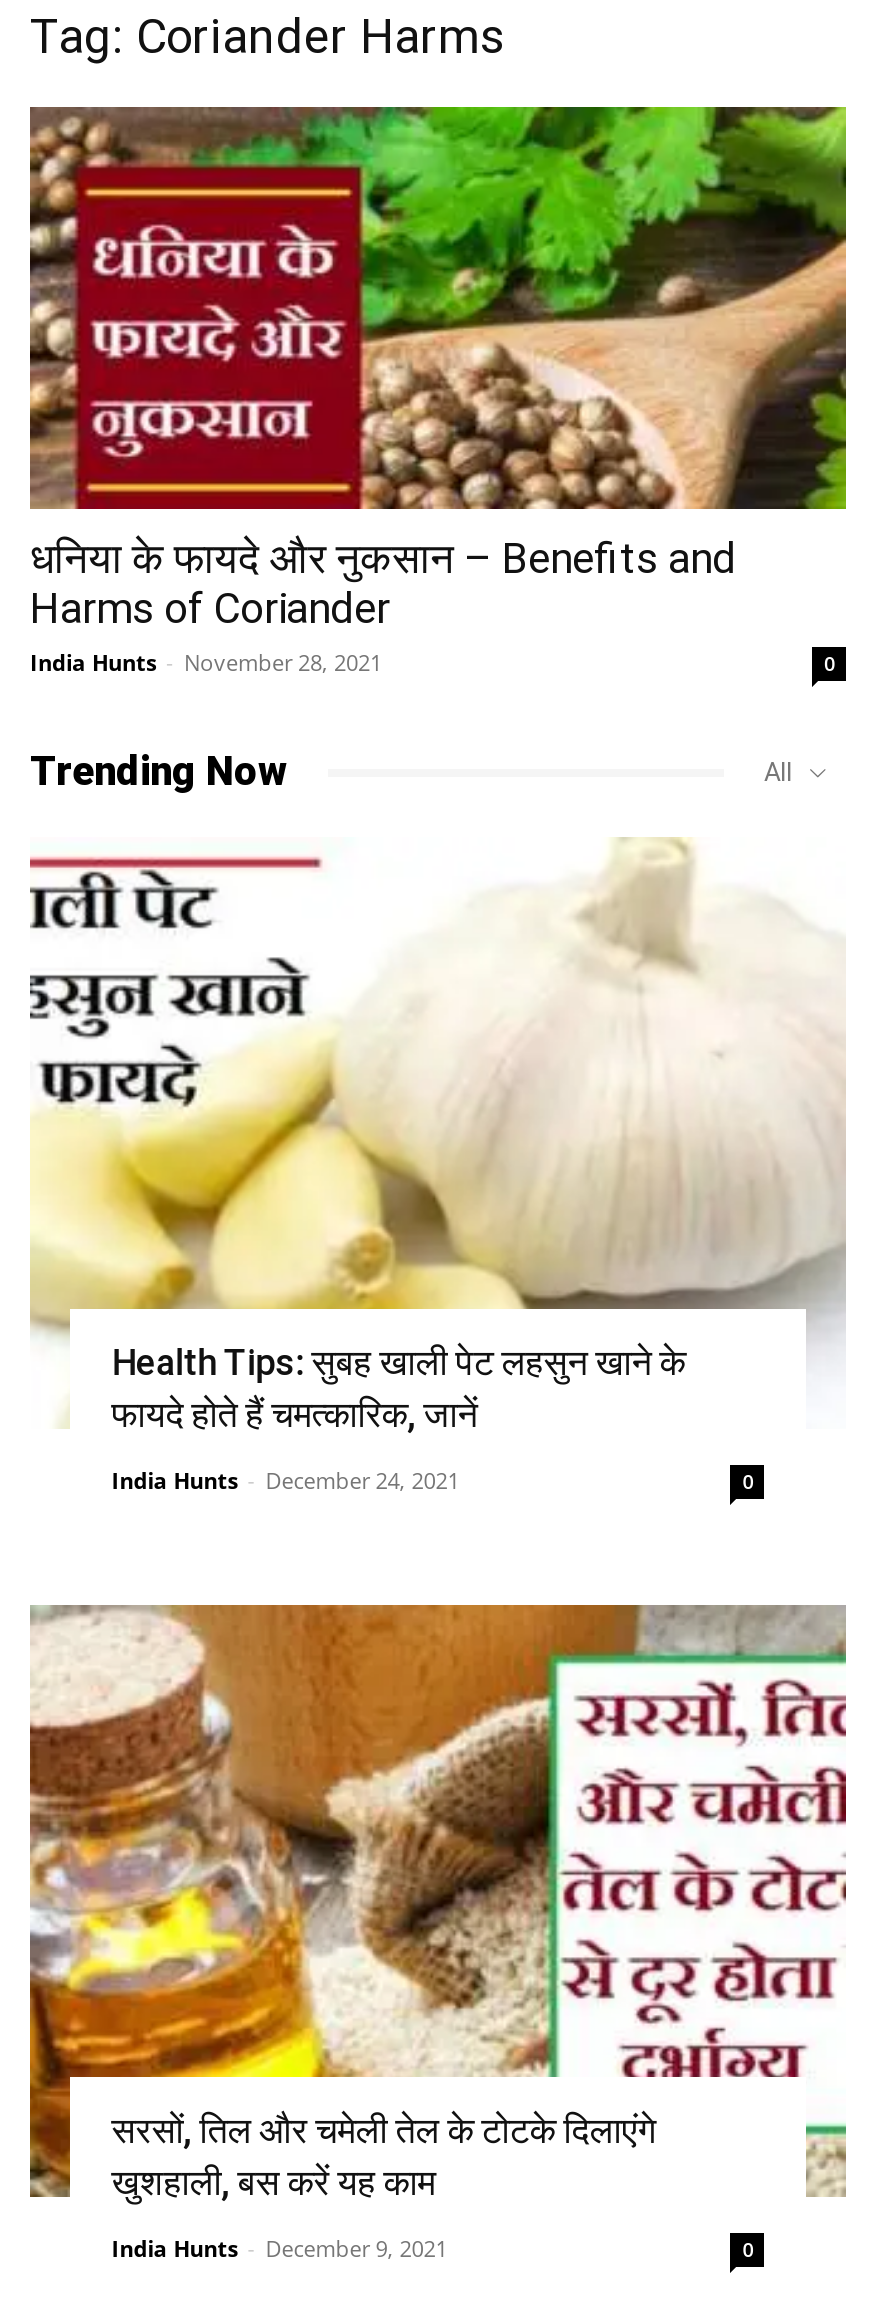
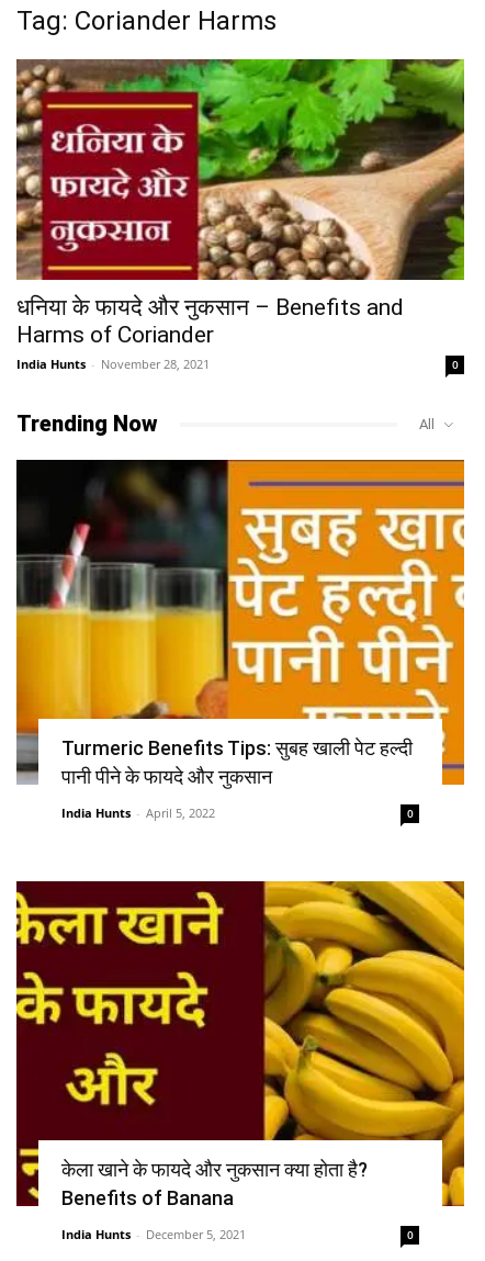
- [image]
- Health Tips: सुबह खाली पेट लहसुन खाने के
- फायदे होते हैं चमत्कारिक, जानें
+ [image]
+ Turmeric Benefits Tips: सुबह खाली पेट हल्दी
+ पानी पीने के फायदे और नुकसान

- India Hunts - December 24, 2021
+ India Hunts - April 5, 2022

- [image]
- सरसों, तिल और चमेली तेल के टोटके दिलाएंगे
- खुशहाली, बस करें यह काम
+ [image]
+ केला खाने के फायदे और नुकसान क्या होता है?
+ Benefits of Banana

- India Hunts - December 9, 2021
+ India Hunts - December 5, 2021
